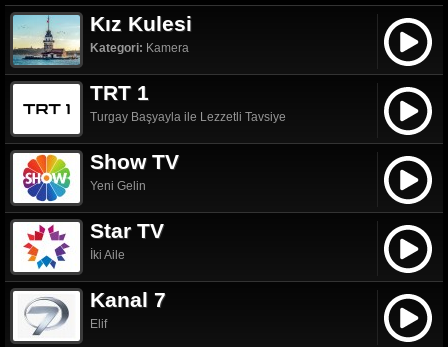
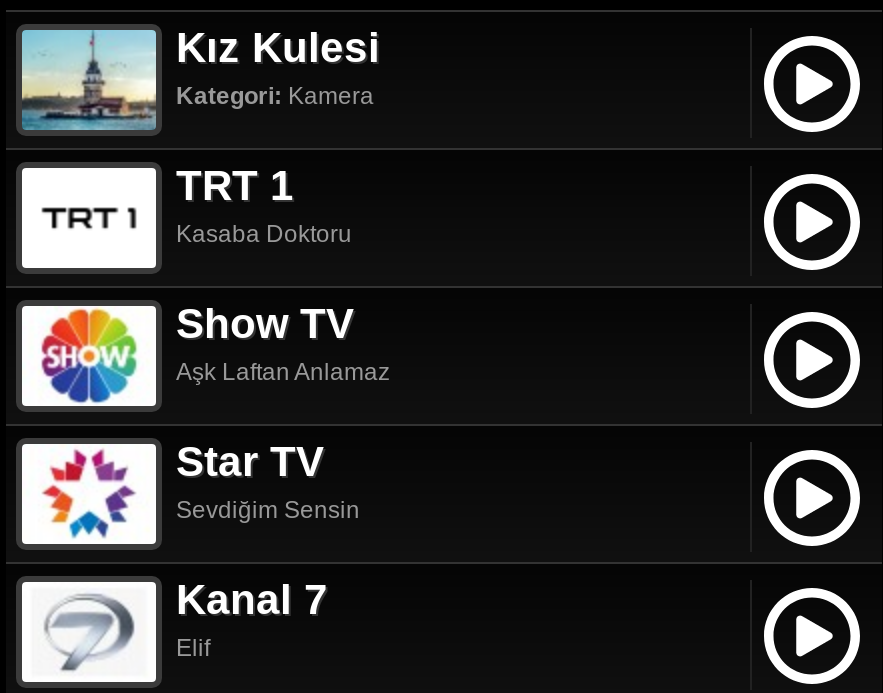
- Turgay Başyayla ile Lezzetli Tavsiye
+ Kasaba Doktoru

- Yeni Gelin
+ Aşk Laftan Anlamaz

- İki Aile
+ Sevdiğim Sensin
